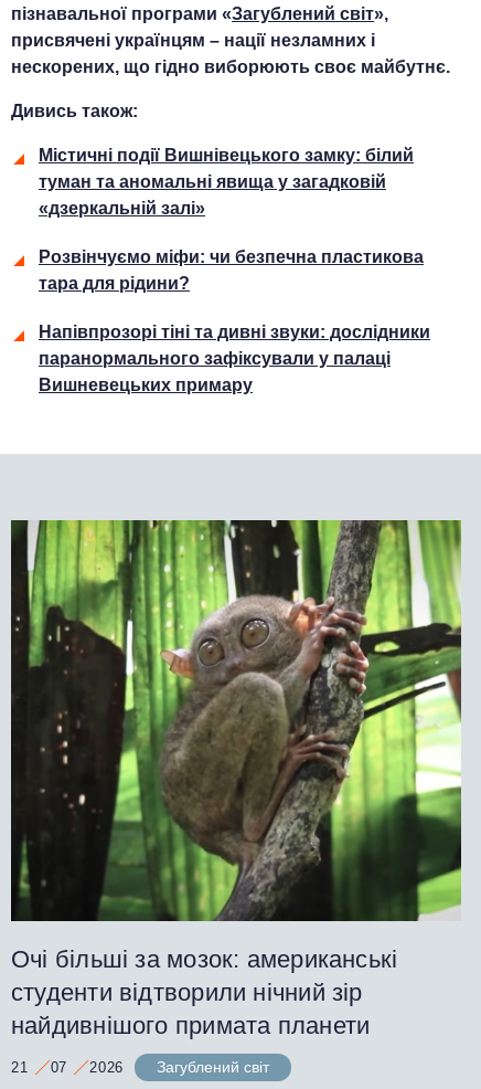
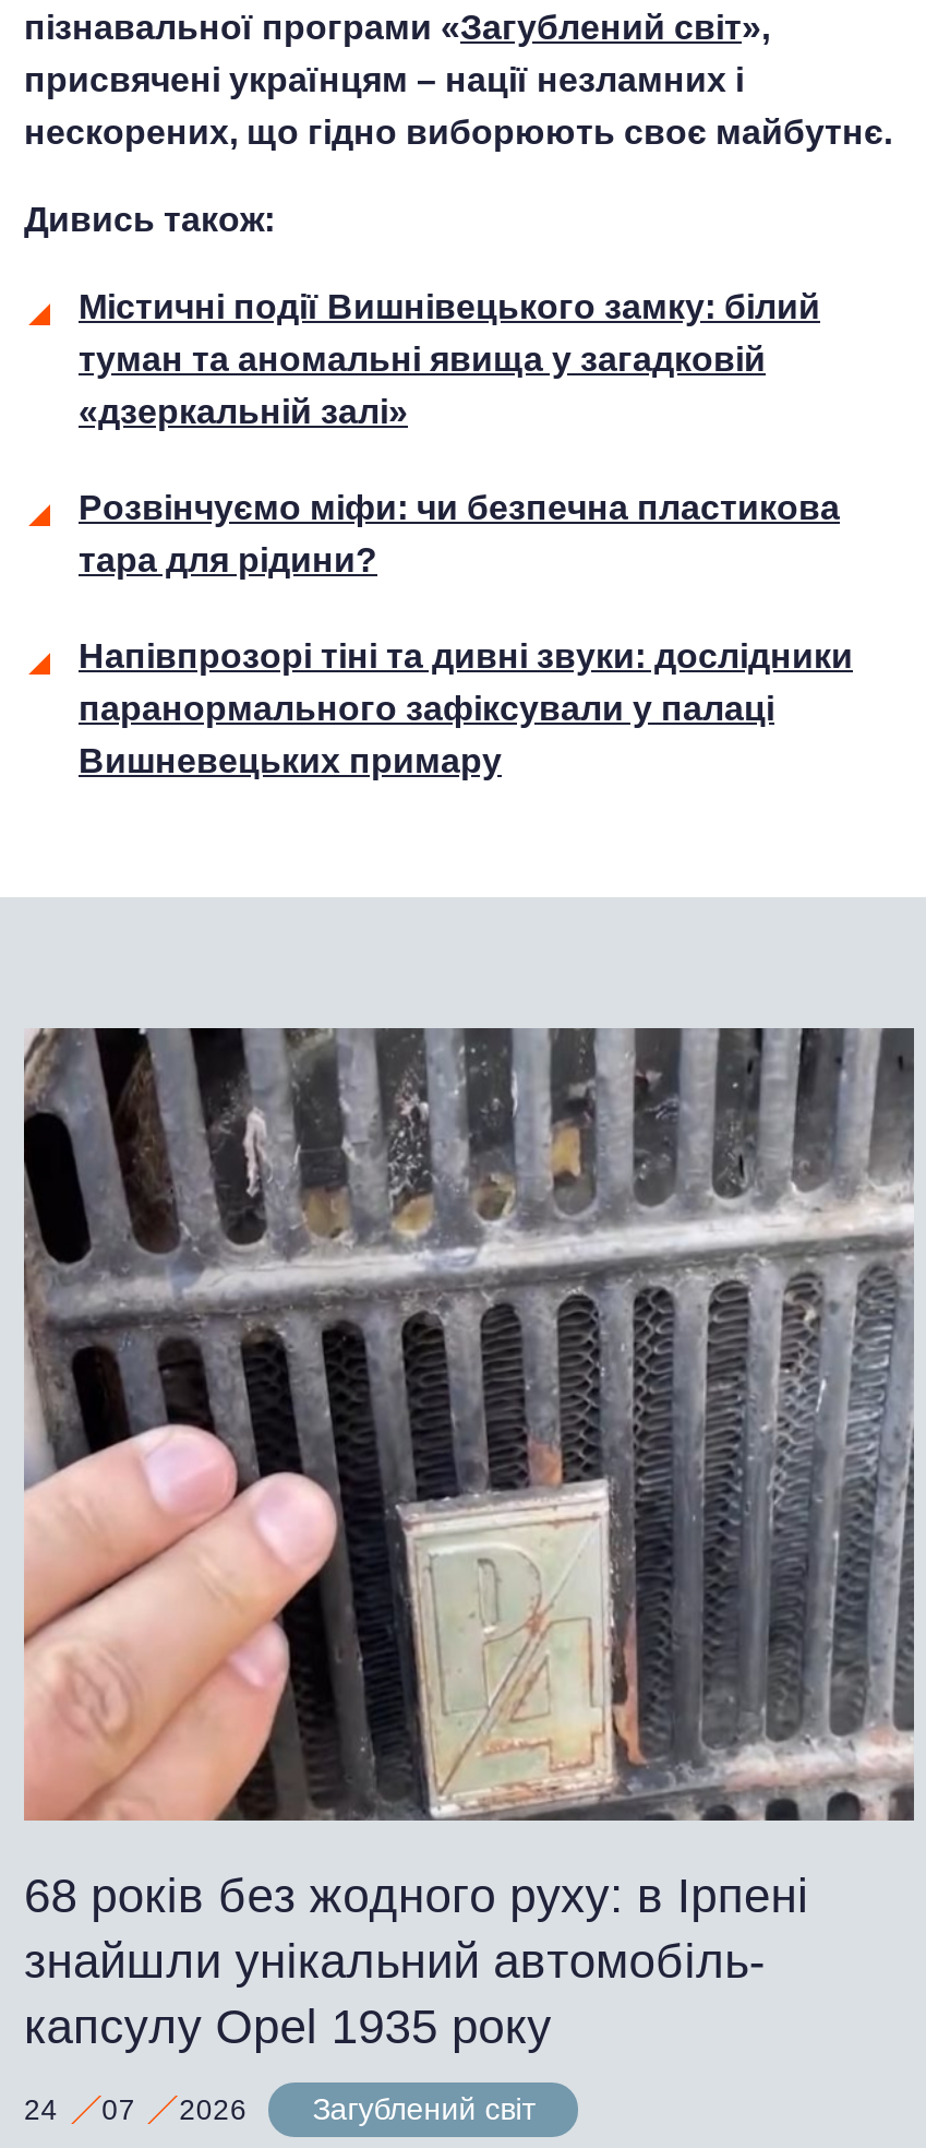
- [image]
- Очі більші за мозок: американські
- студенти відтворили нічний зір
- найдивнішого примата планети
+ [image]
+ 68 років без жодного руху: в Ірпені
+ знайшли унікальний автомобіль-
+ капсулу Opel 1935 року

- 21 07 2026 Загублений світ
+ 24 07 2026 Загублений світ
